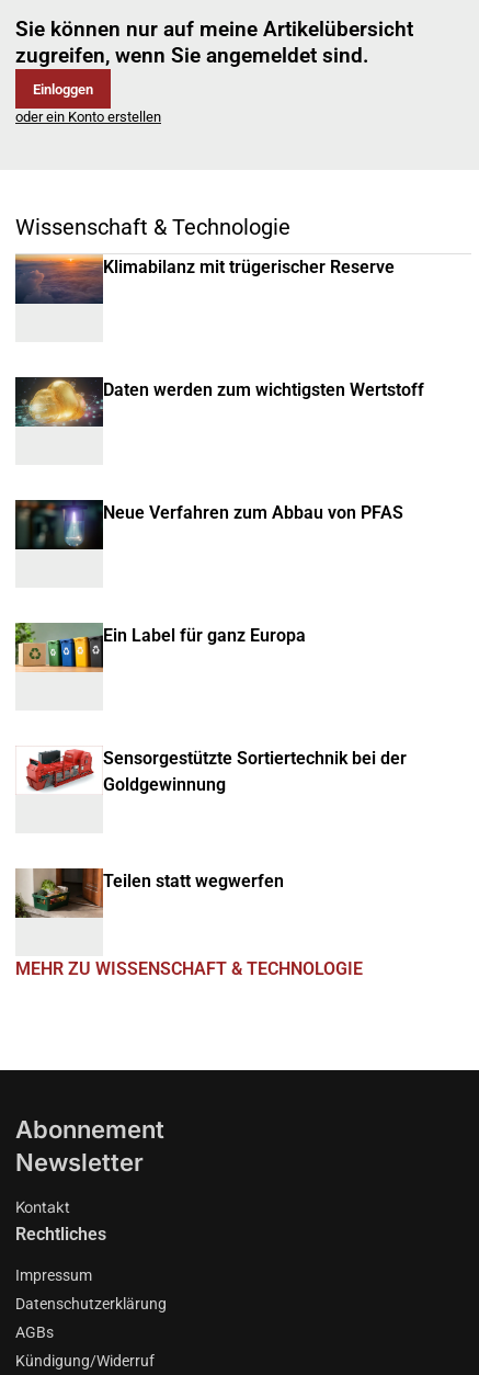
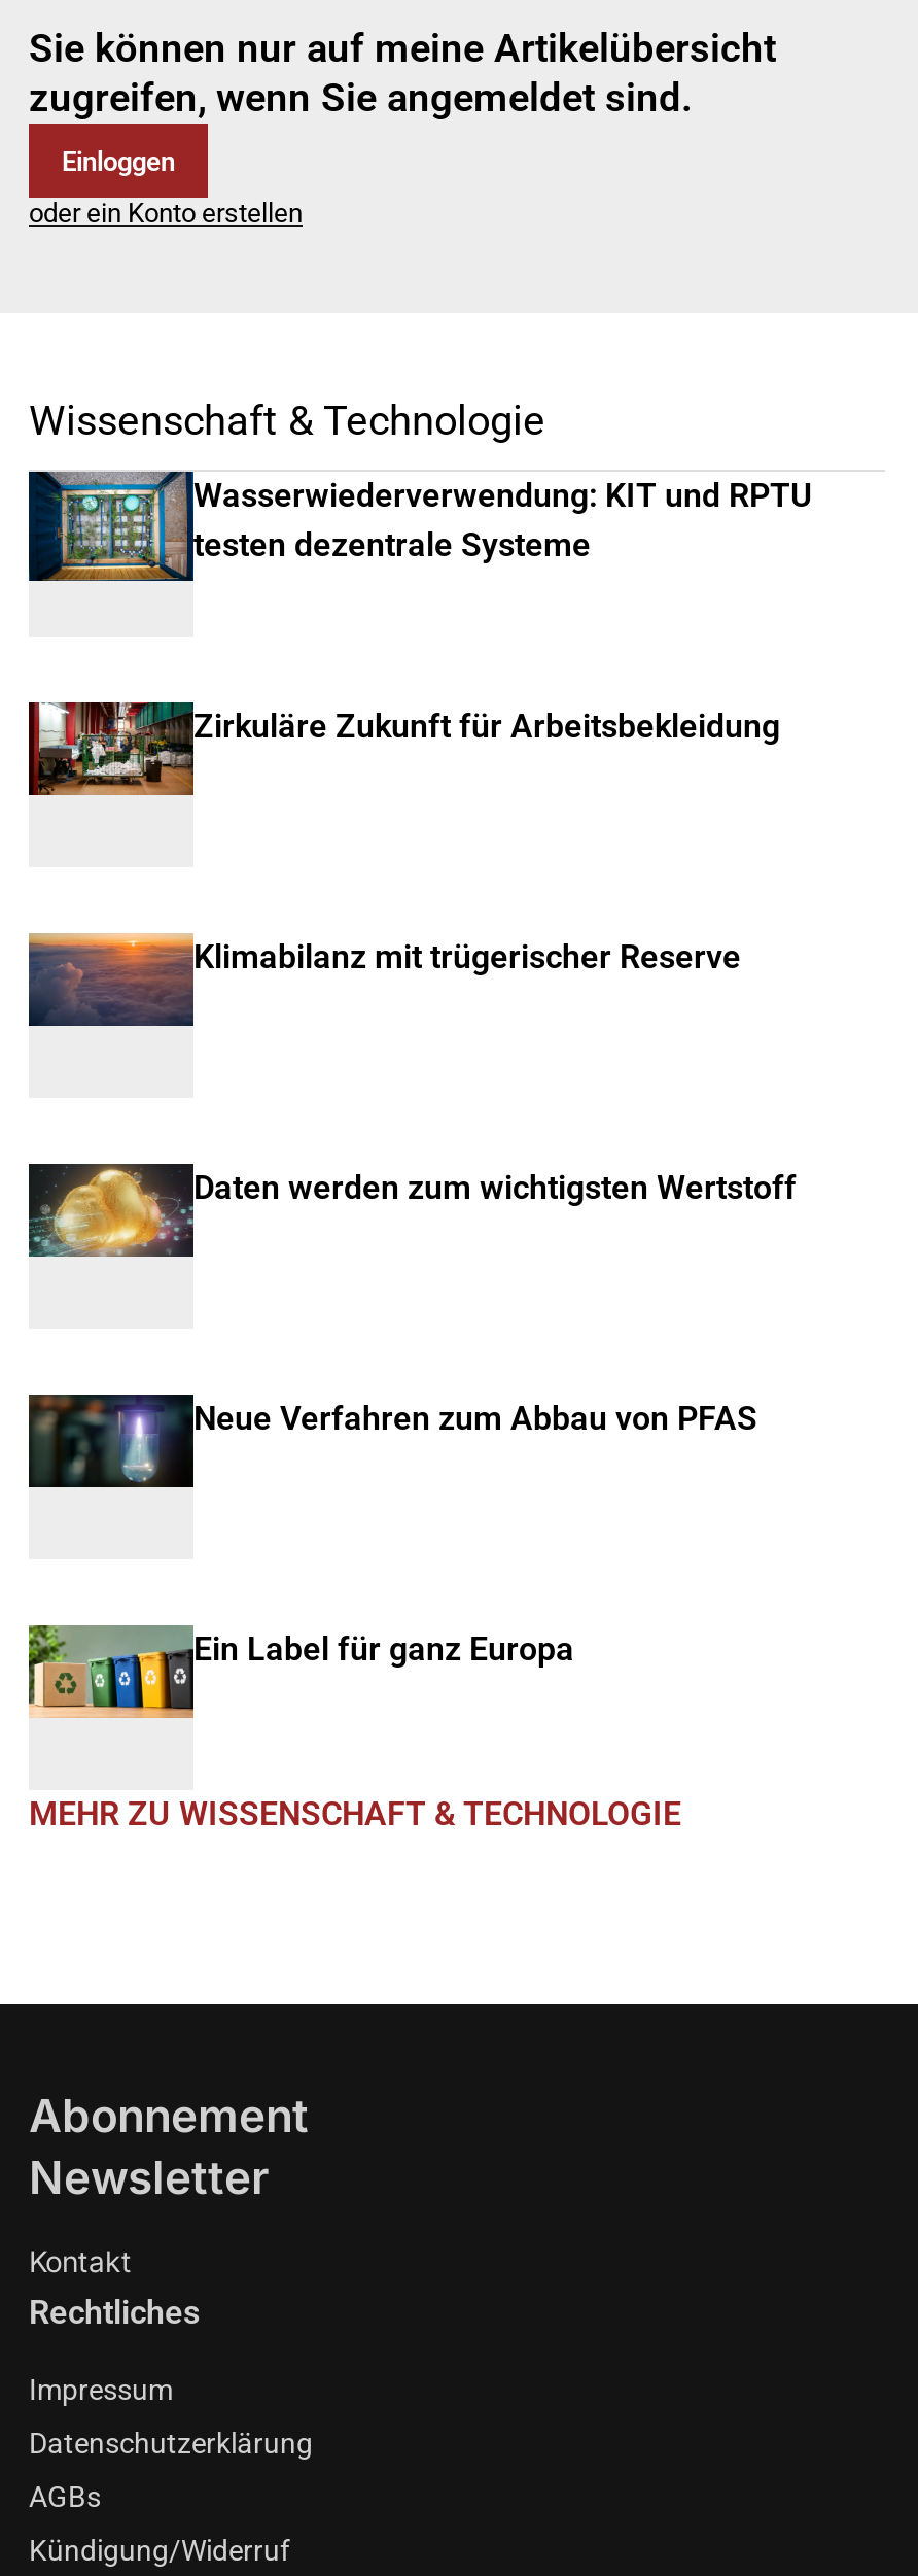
+ [image]
+ Wasserwiederverwendung: KIT und RPTU
+ testen dezentrale Systeme

+ [image]
+ Zirkuläre Zukunft für Arbeitsbekleidung

moved down: [image] | Klimabilanz mit trügerischer Reserve | Daten werden zum wichtigsten Wertstoff | Neue Verfahren zum Abbau von PFAS | Ein Label für ganz Europa

moved down: [image]

- [image]
- Sensorgestützte Sortiertechnik bei der
- Goldgewinnung

- [image]
- Teilen statt wegwerfen
